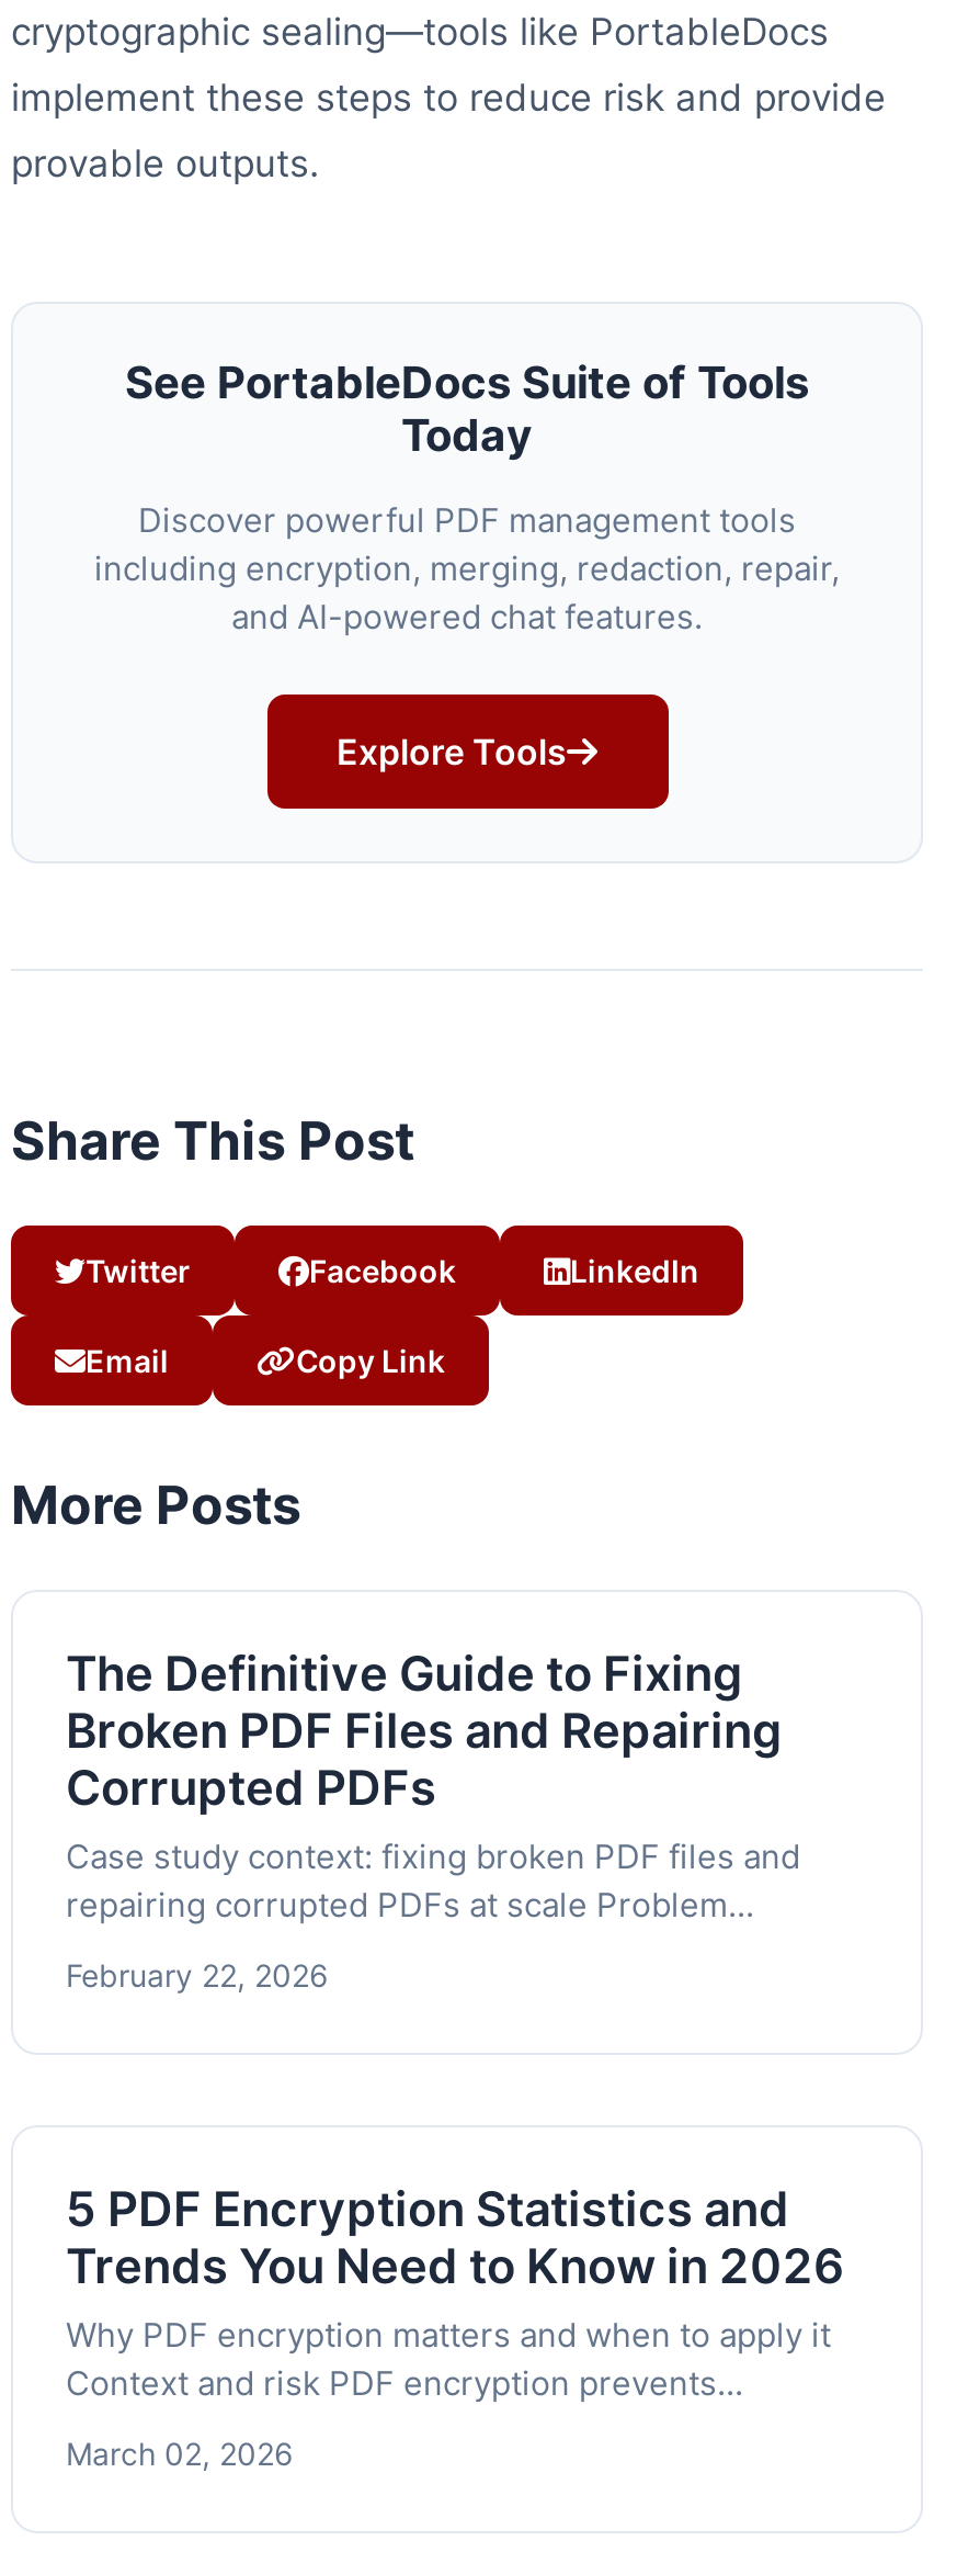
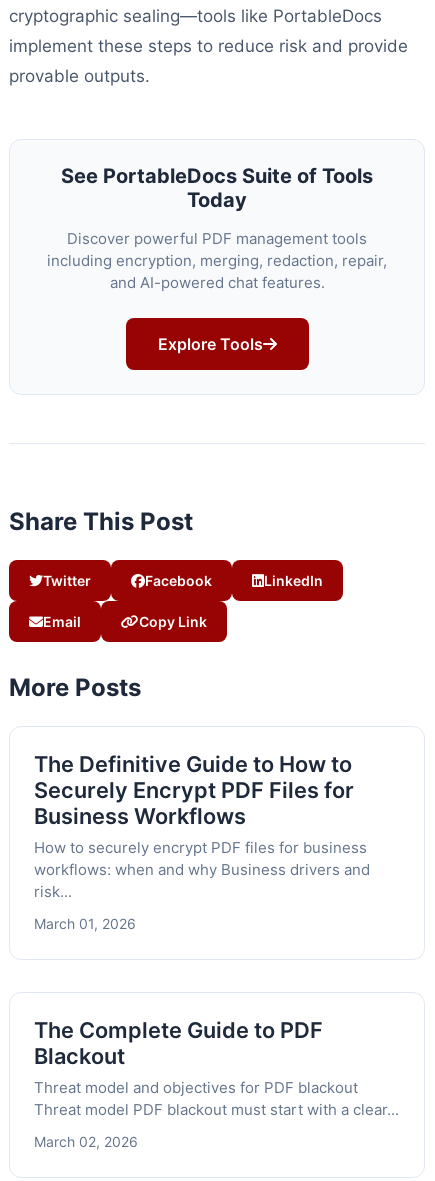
- The Definitive Guide to Fixing
- Broken PDF Files and Repairing
- Corrupted PDFs
- Case study context: fixing broken PDF files and
- repairing corrupted PDFs at scale Problem...
+ The Definitive Guide to How to
+ Securely Encrypt PDF Files for
+ Business Workflows
+ How to securely encrypt PDF files for business
+ workflows: when and why Business drivers and
+ risk...

- February 22, 2026
+ March 01, 2026

- 5 PDF Encryption Statistics and
- Trends You Need to Know in 2026
- Why PDF encryption matters and when to apply it
- Context and risk PDF encryption prevents...
+ The Complete Guide to PDF
+ Blackout
+ Threat model and objectives for PDF blackout
+ Threat model PDF blackout must start with a clear...
